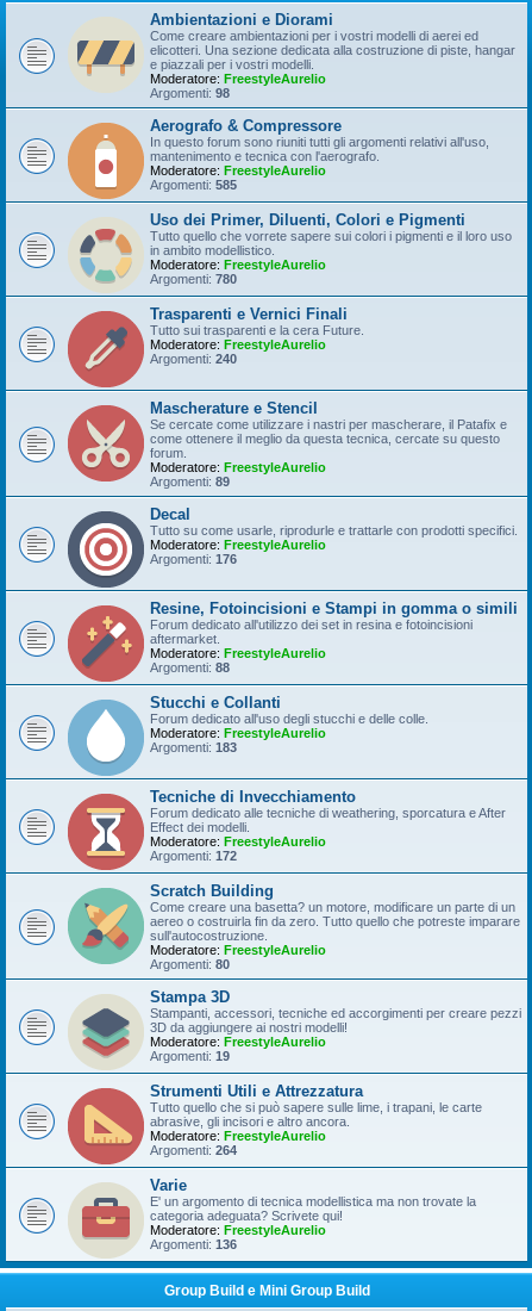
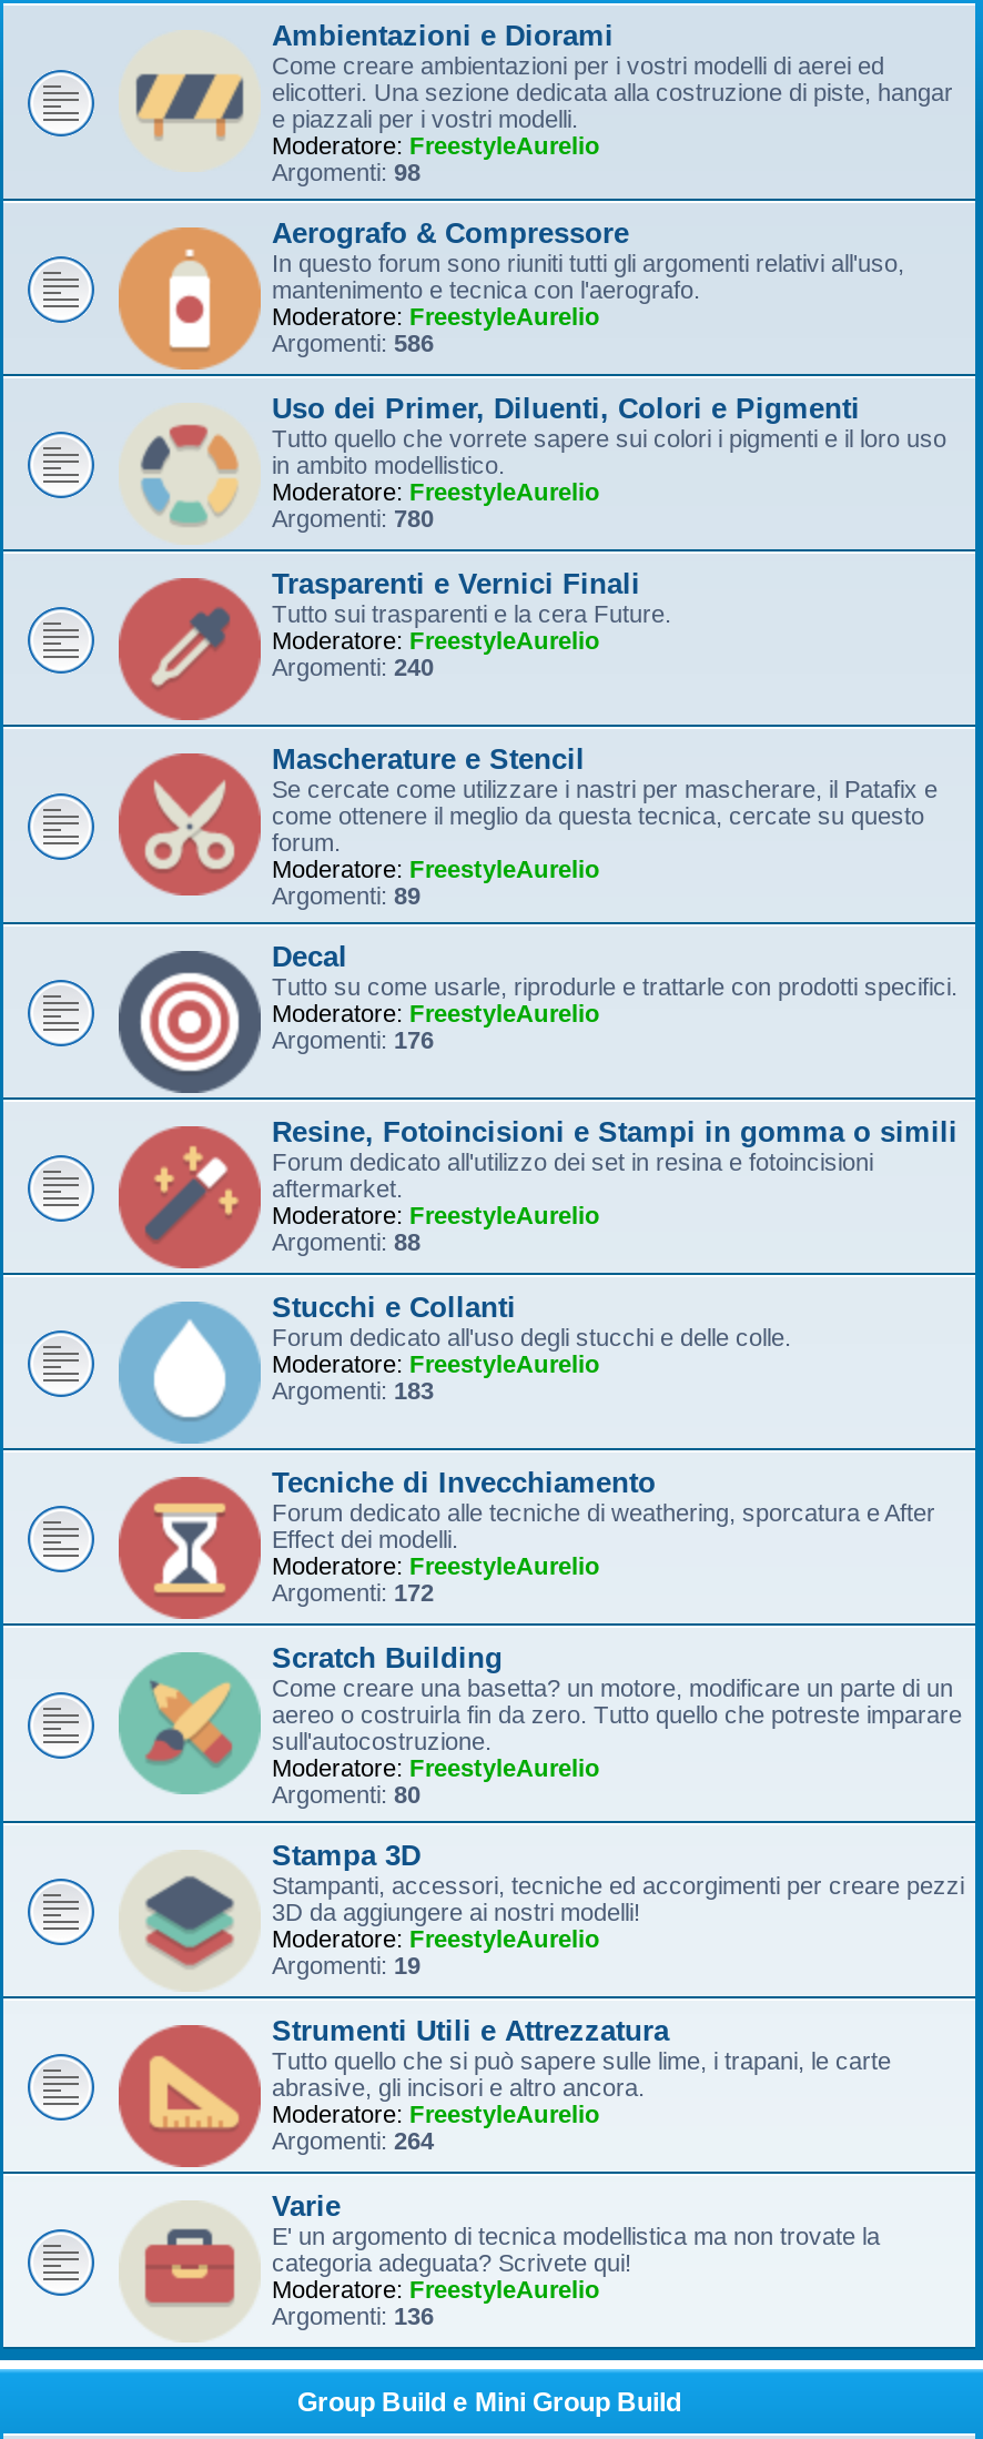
- Argomenti: 585
+ Argomenti: 586
